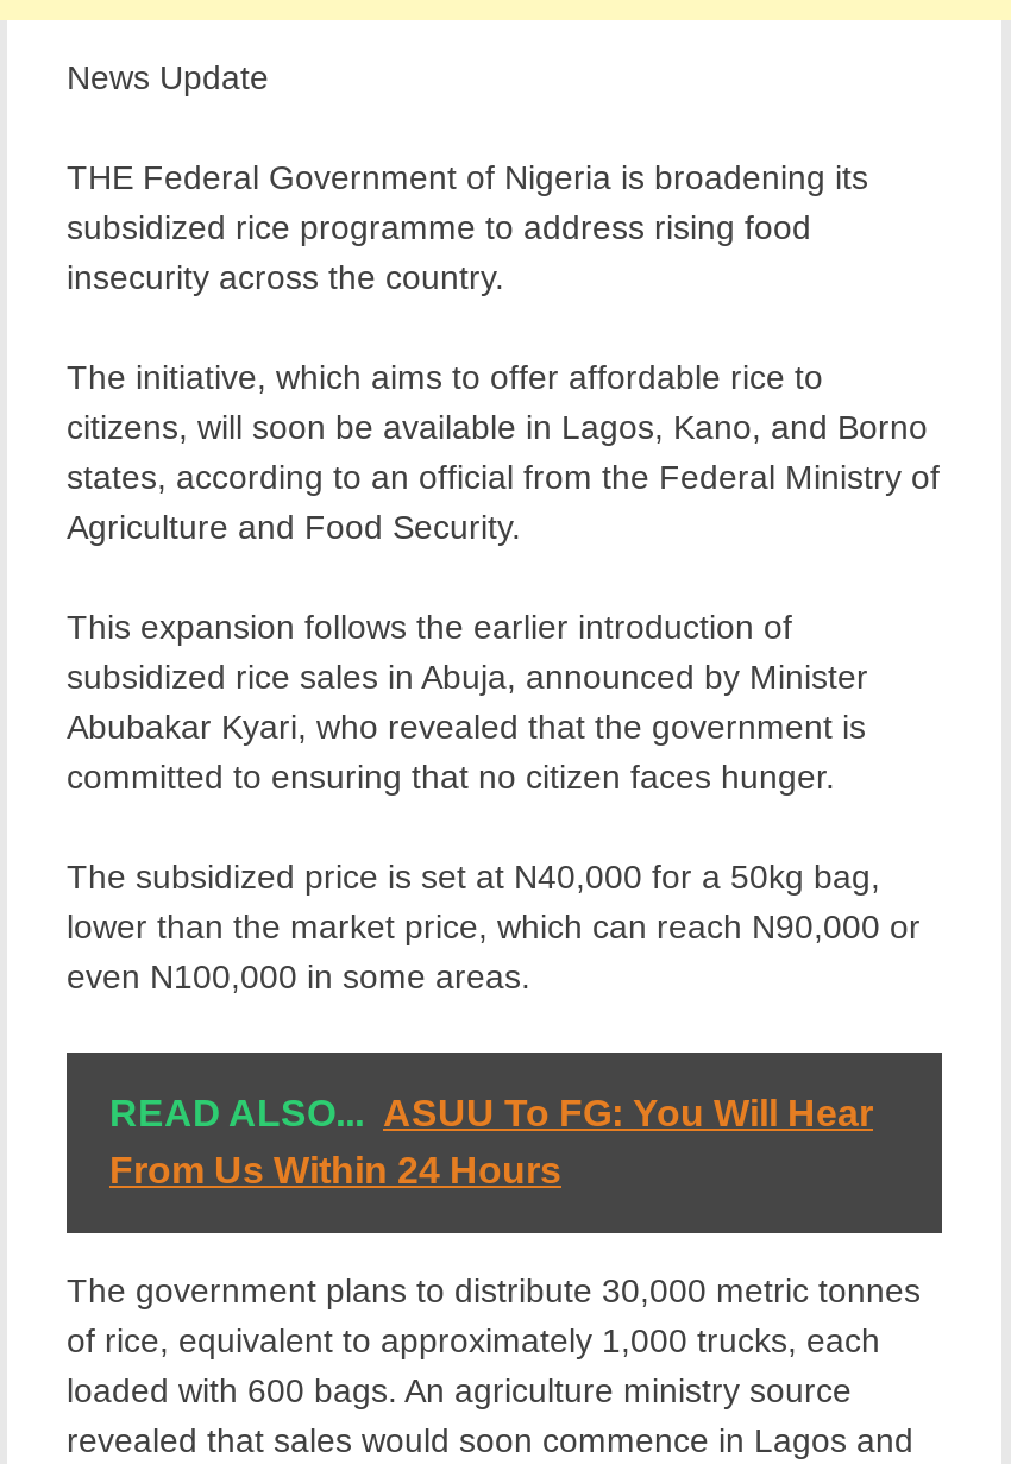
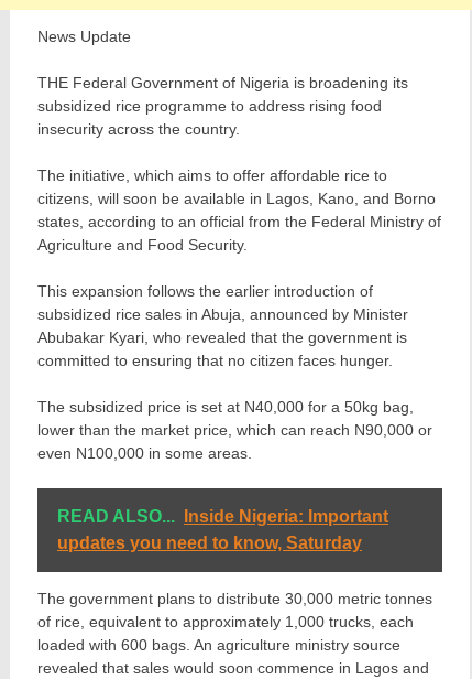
- READ ALSO... ASUU To FG: You Will Hear
- From Us Within 24 Hours
+ READ ALSO... Inside Nigeria: Important
+ updates you need to know, Saturday
